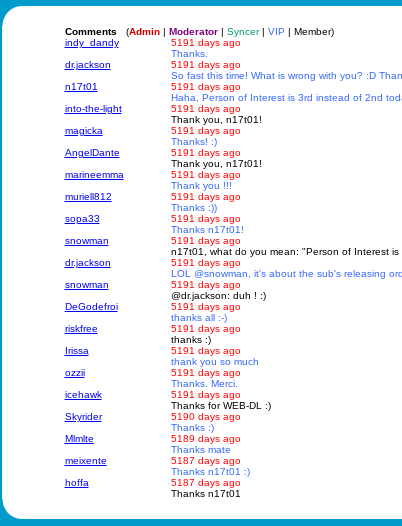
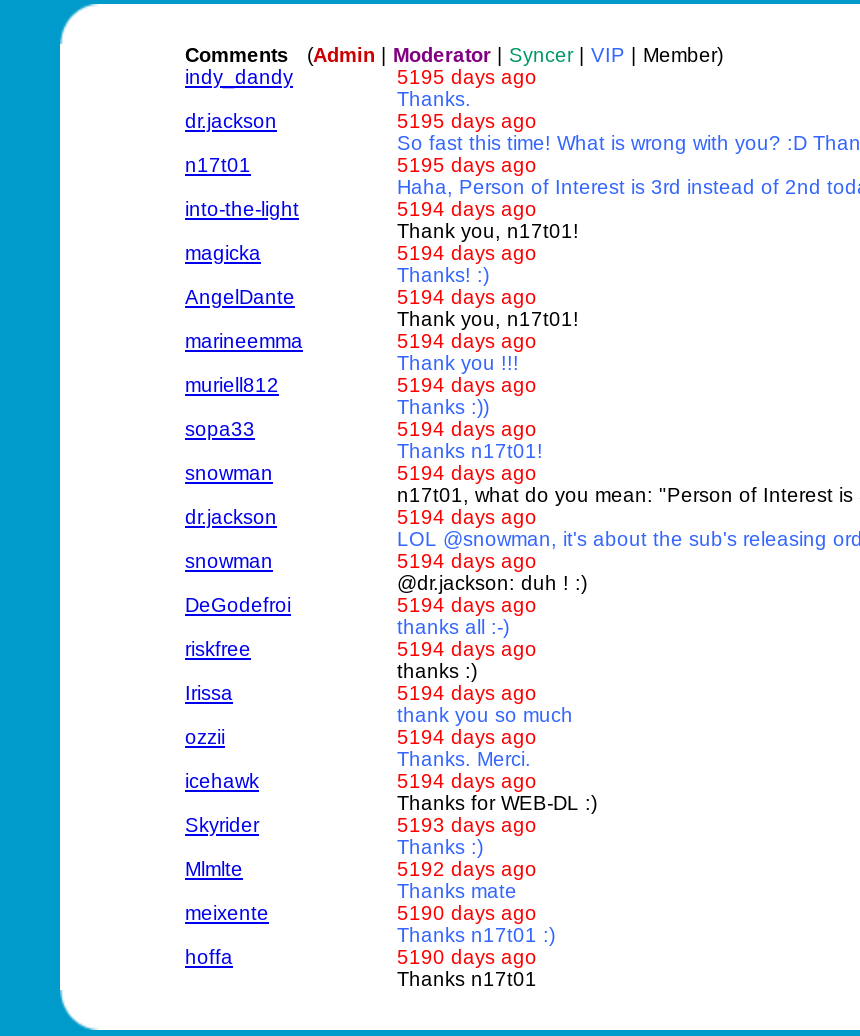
- 5191 days ago
+ 5195 days ago

- 5191 days ago
+ 5195 days ago

- 5191 days ago
+ 5195 days ago

- 5191 days ago
+ 5194 days ago

- 5191 days ago
+ 5194 days ago

- 5191 days ago
+ 5194 days ago

- 5191 days ago
+ 5194 days ago

- 5191 days ago
+ 5194 days ago

- 5191 days ago
+ 5194 days ago

- 5191 days ago
+ 5194 days ago

- 5191 days ago
+ 5194 days ago

- 5191 days ago
+ 5194 days ago

- 5191 days ago
+ 5194 days ago

- 5191 days ago
+ 5194 days ago

- 5191 days ago
+ 5194 days ago

- 5191 days ago
+ 5194 days ago

- 5191 days ago
+ 5194 days ago

- 5190 days ago
+ 5193 days ago

- 5189 days ago
+ 5192 days ago

- 5187 days ago
+ 5190 days ago

- 5187 days ago
+ 5190 days ago
